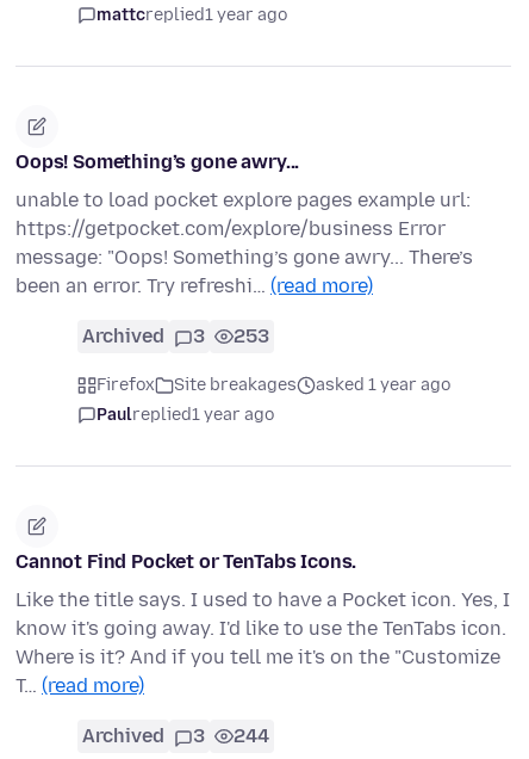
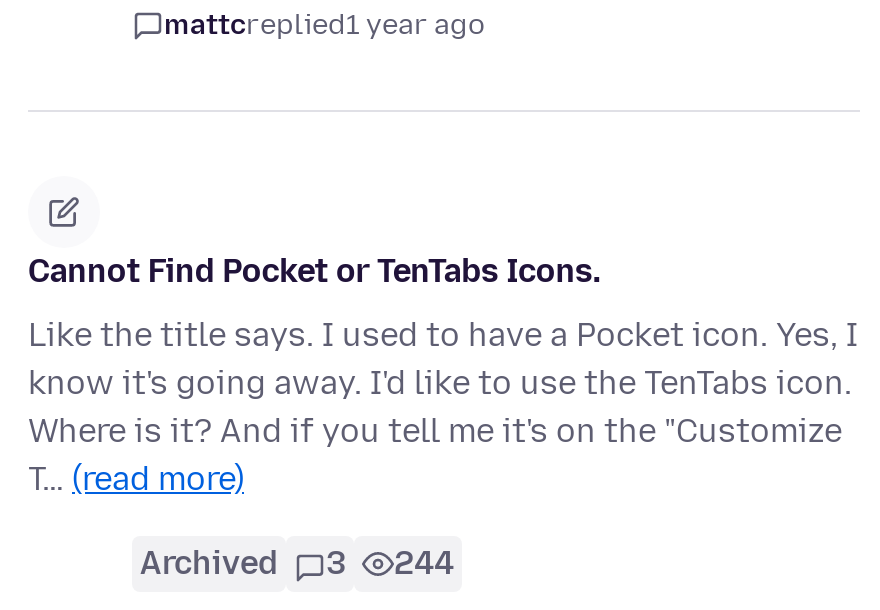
- Oops! Something’s gone awry...
- unable to load pocket explore pages example url:
- https://getpocket.com/explore/business Error
- message: "Oops! Something’s gone awry... There’s
- been an error. Try refreshi… (read more)
- Archived
- 3
- 253
- Firefox
- Site breakages
- asked 1 year ago
- Paulreplied 1 year ago
